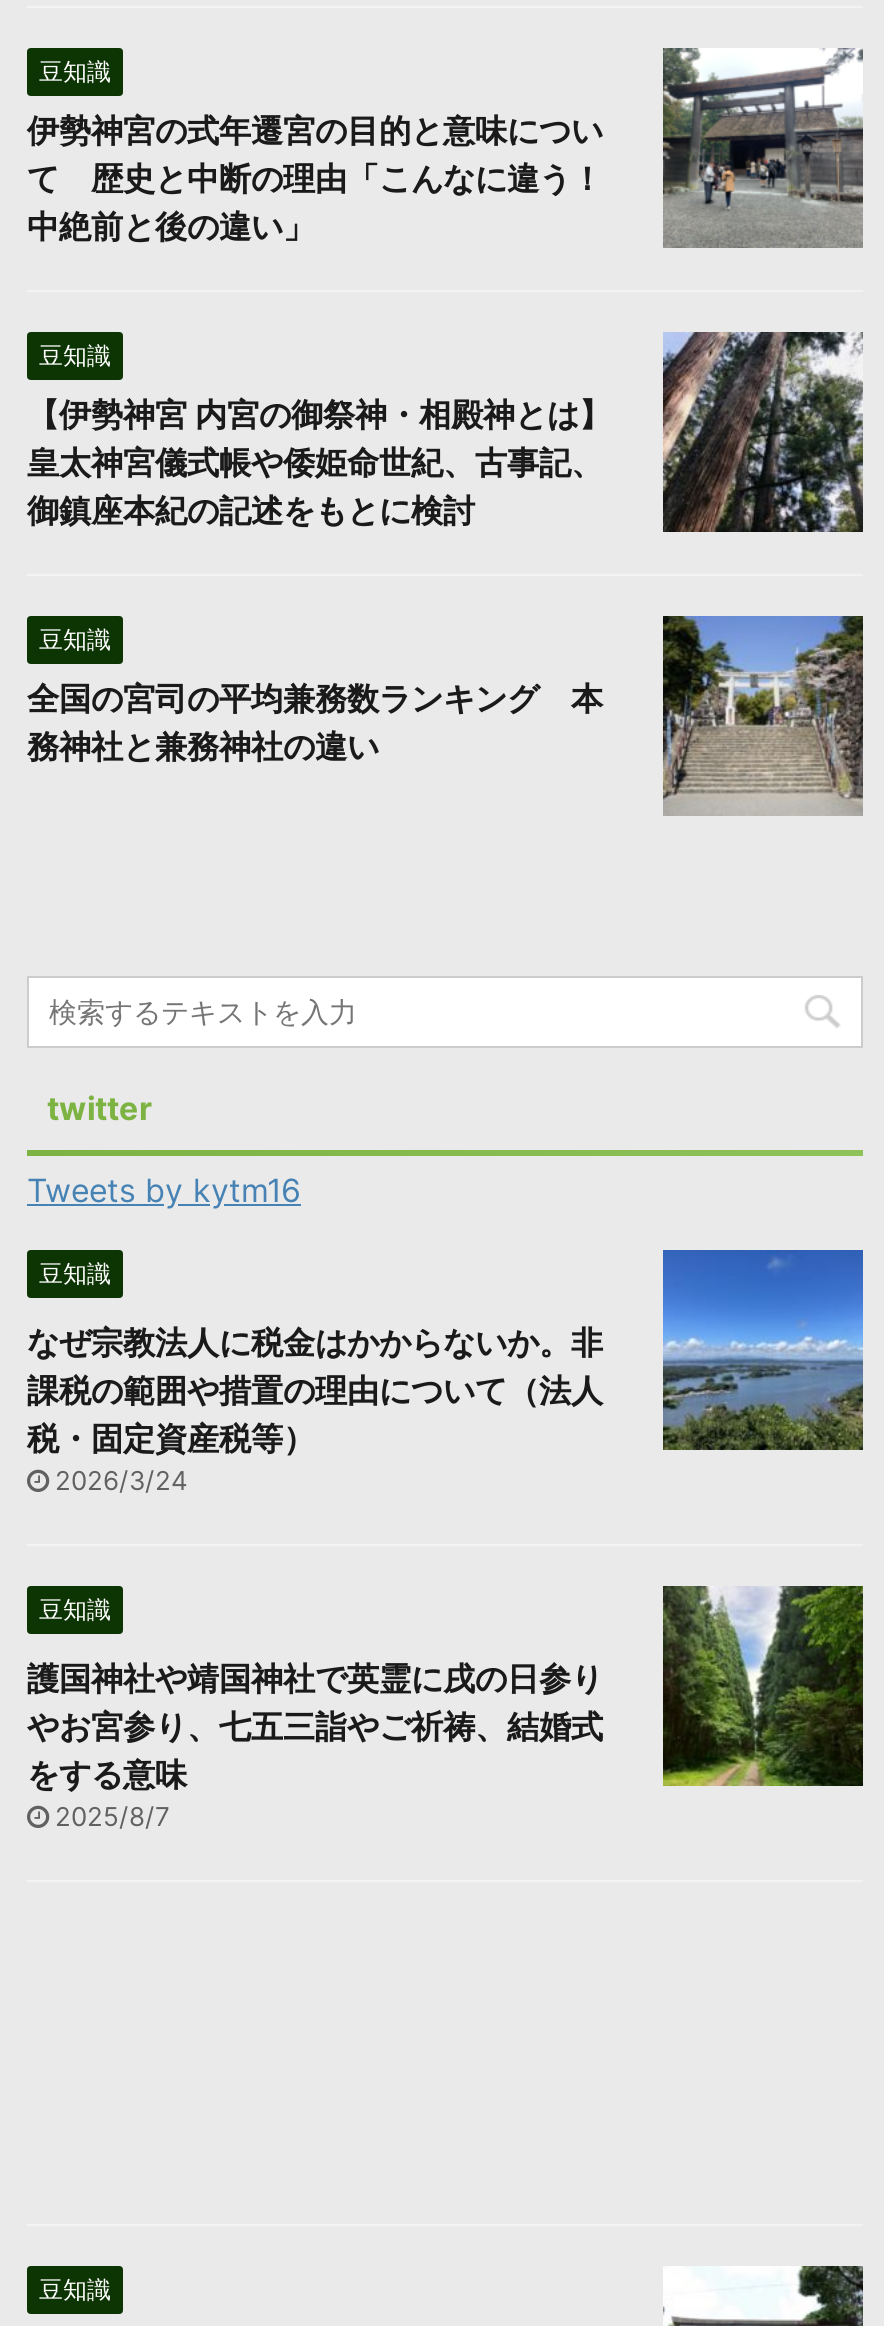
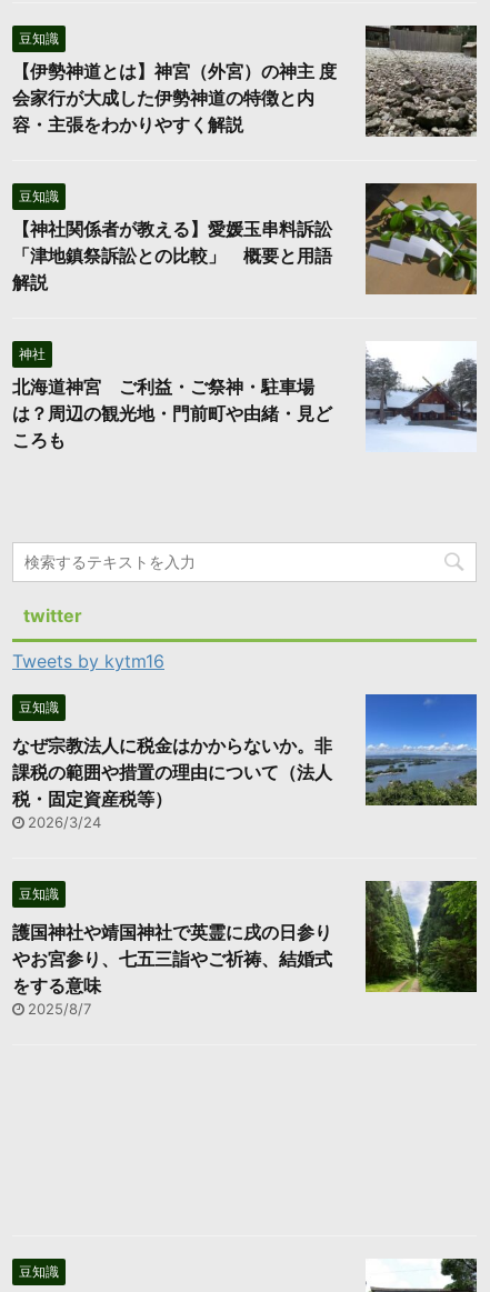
- [image]
- 伊勢神宮の式年遷宮の目的と意味につい
- て 歴史と中断の理由「こんなに違う！
- 中絶前と後の違い」
+ [image]
+ 【伊勢神道とは】神宮（外宮）の神主 度
+ 会家行が大成した伊勢神道の特徴と内
+ 容・主張をわかりやすく解説

- [image]
- 【伊勢神宮 内宮の御祭神・相殿神とは】
- 皇太神宮儀式帳や倭姫命世紀、古事記、
- 御鎮座本紀の記述をもとに検討
+ [image]
+ 【神社関係者が教える】愛媛玉串料訴訟
+ 「津地鎮祭訴訟との比較」 概要と用語
+ 解説

- [image]
- 全国の宮司の平均兼務数ランキング 本
- 務神社と兼務神社の違い
+ [image]
+ 北海道神宮 ご利益・ご祭神・駐車場
+ は？周辺の観光地・門前町や由緒・見ど
+ ころも

- 豆知識
+ 神社
